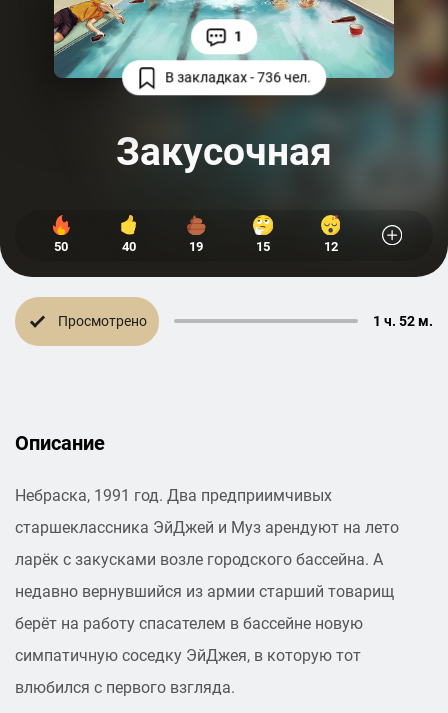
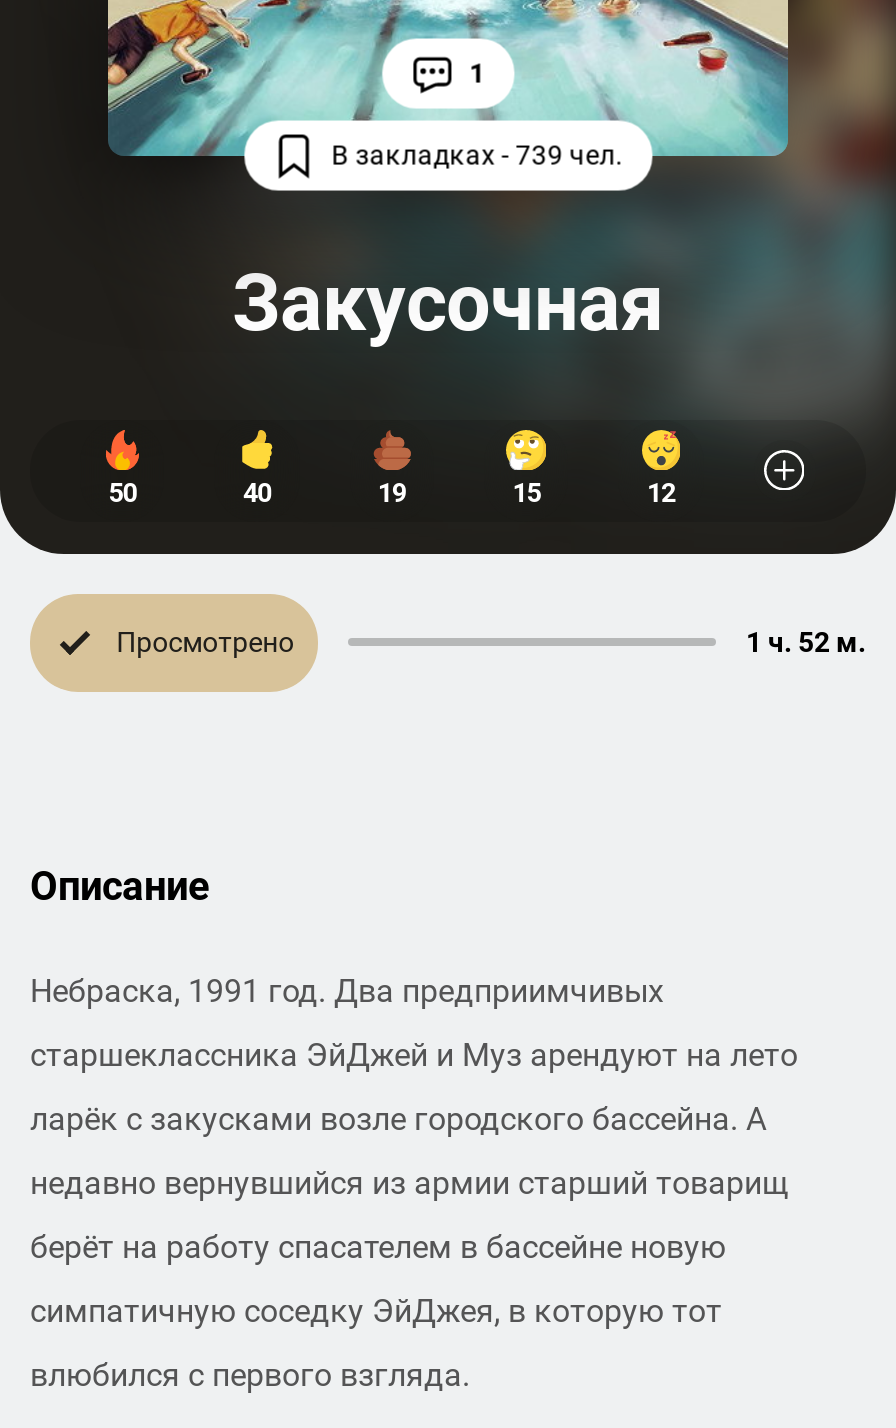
- В закладках - 736 чел.
+ В закладках - 739 чел.
